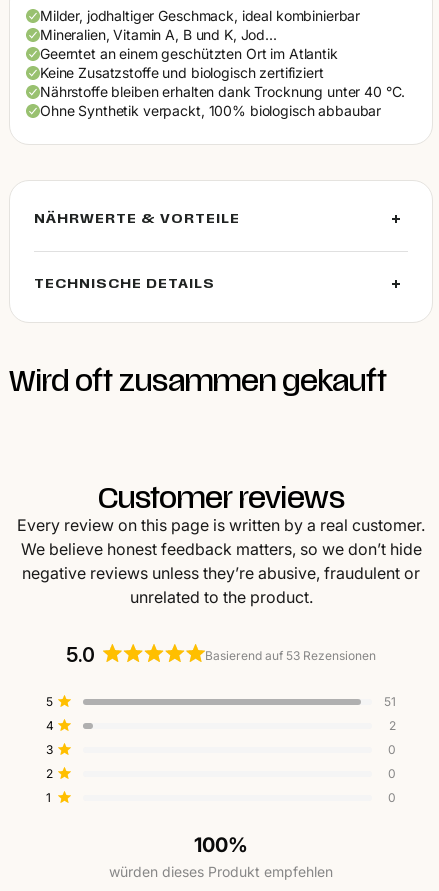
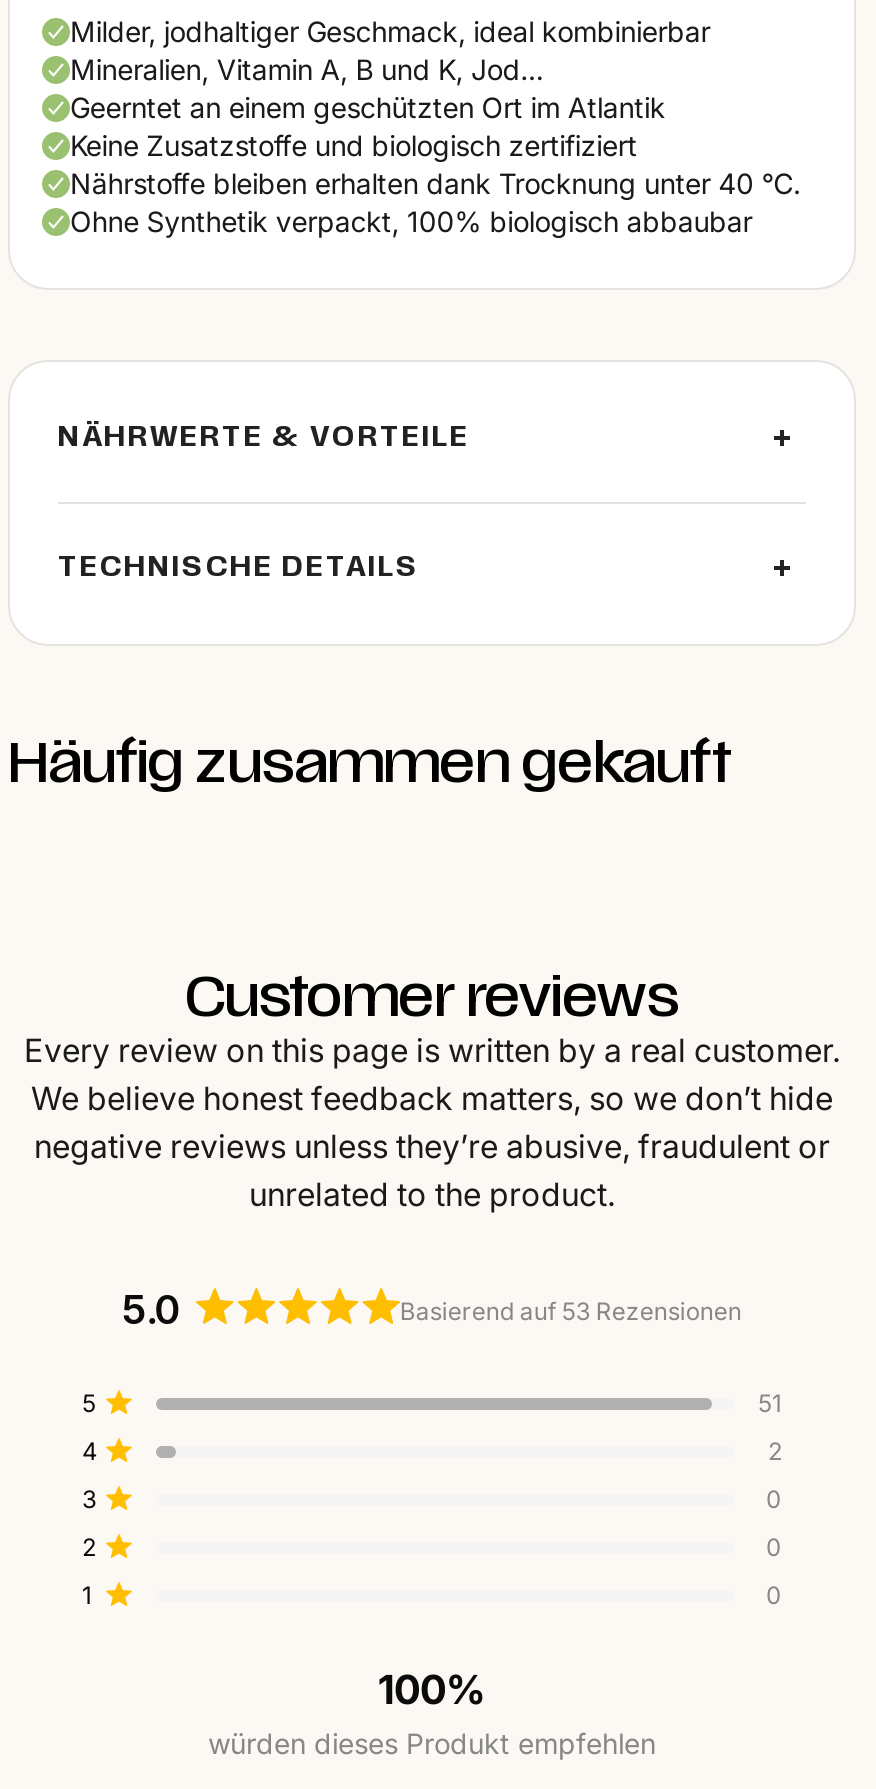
- Wird oft zusammen gekauft
+ Häufig zusammen gekauft
